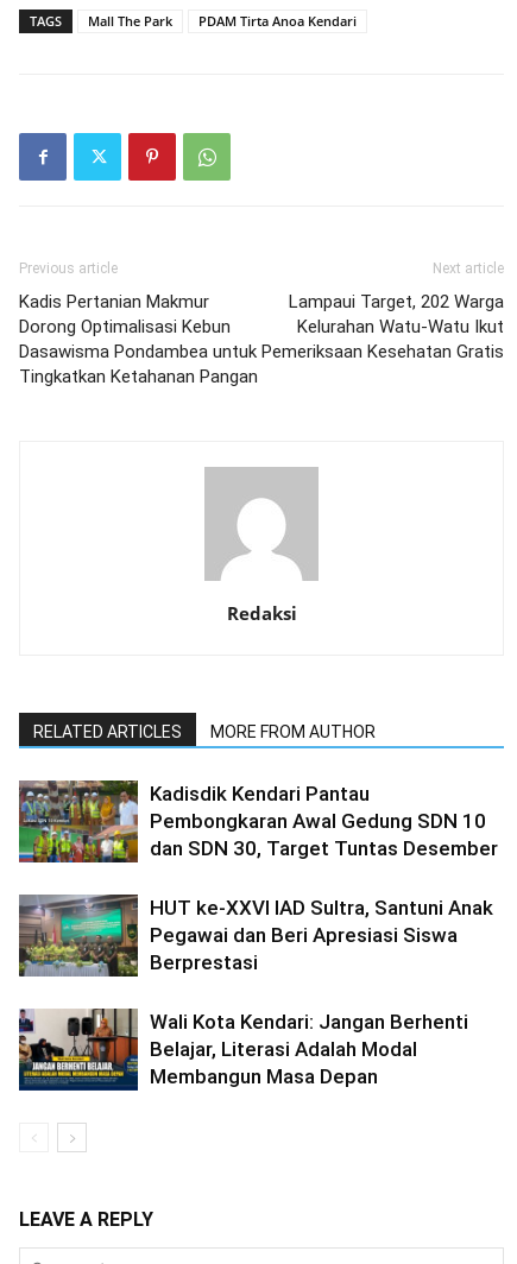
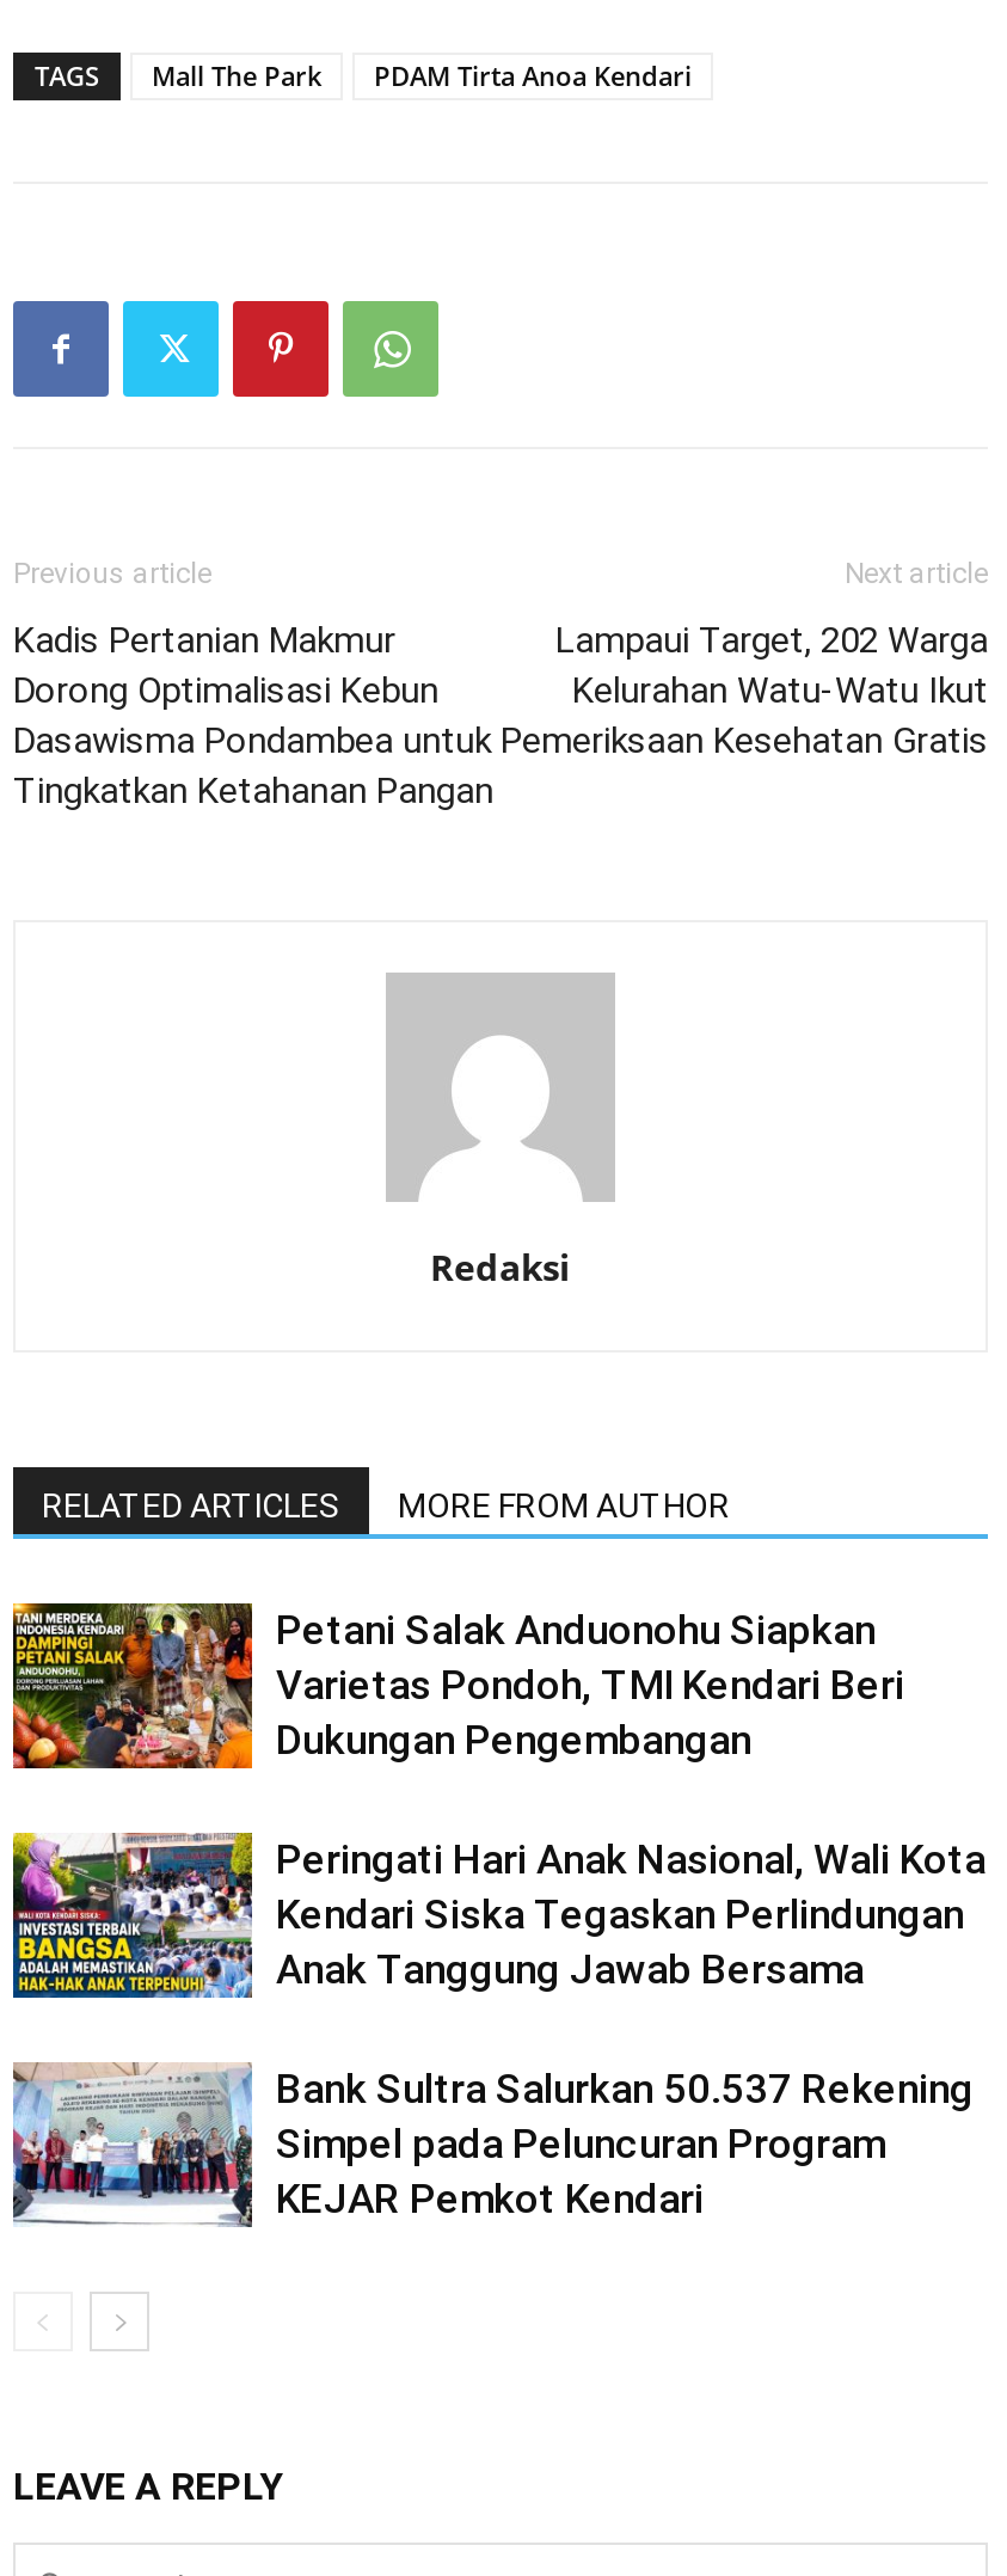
- [image]
- Kadisdik Kendari Pantau
- Pembongkaran Awal Gedung SDN 10
- dan SDN 30, Target Tuntas Desember
+ [image]
+ Petani Salak Anduonohu Siapkan
+ Varietas Pondoh, TMI Kendari Beri
+ Dukungan Pengembangan

- [image]
- HUT ke-XXVI IAD Sultra, Santuni Anak
- Pegawai dan Beri Apresiasi Siswa
- Berprestasi
+ [image]
+ Peringati Hari Anak Nasional, Wali Kota
+ Kendari Siska Tegaskan Perlindungan
+ Anak Tanggung Jawab Bersama

- [image]
- Wali Kota Kendari: Jangan Berhenti
- Belajar, Literasi Adalah Modal
- Membangun Masa Depan
+ [image]
+ Bank Sultra Salurkan 50.537 Rekening
+ Simpel pada Peluncuran Program
+ KEJAR Pemkot Kendari
